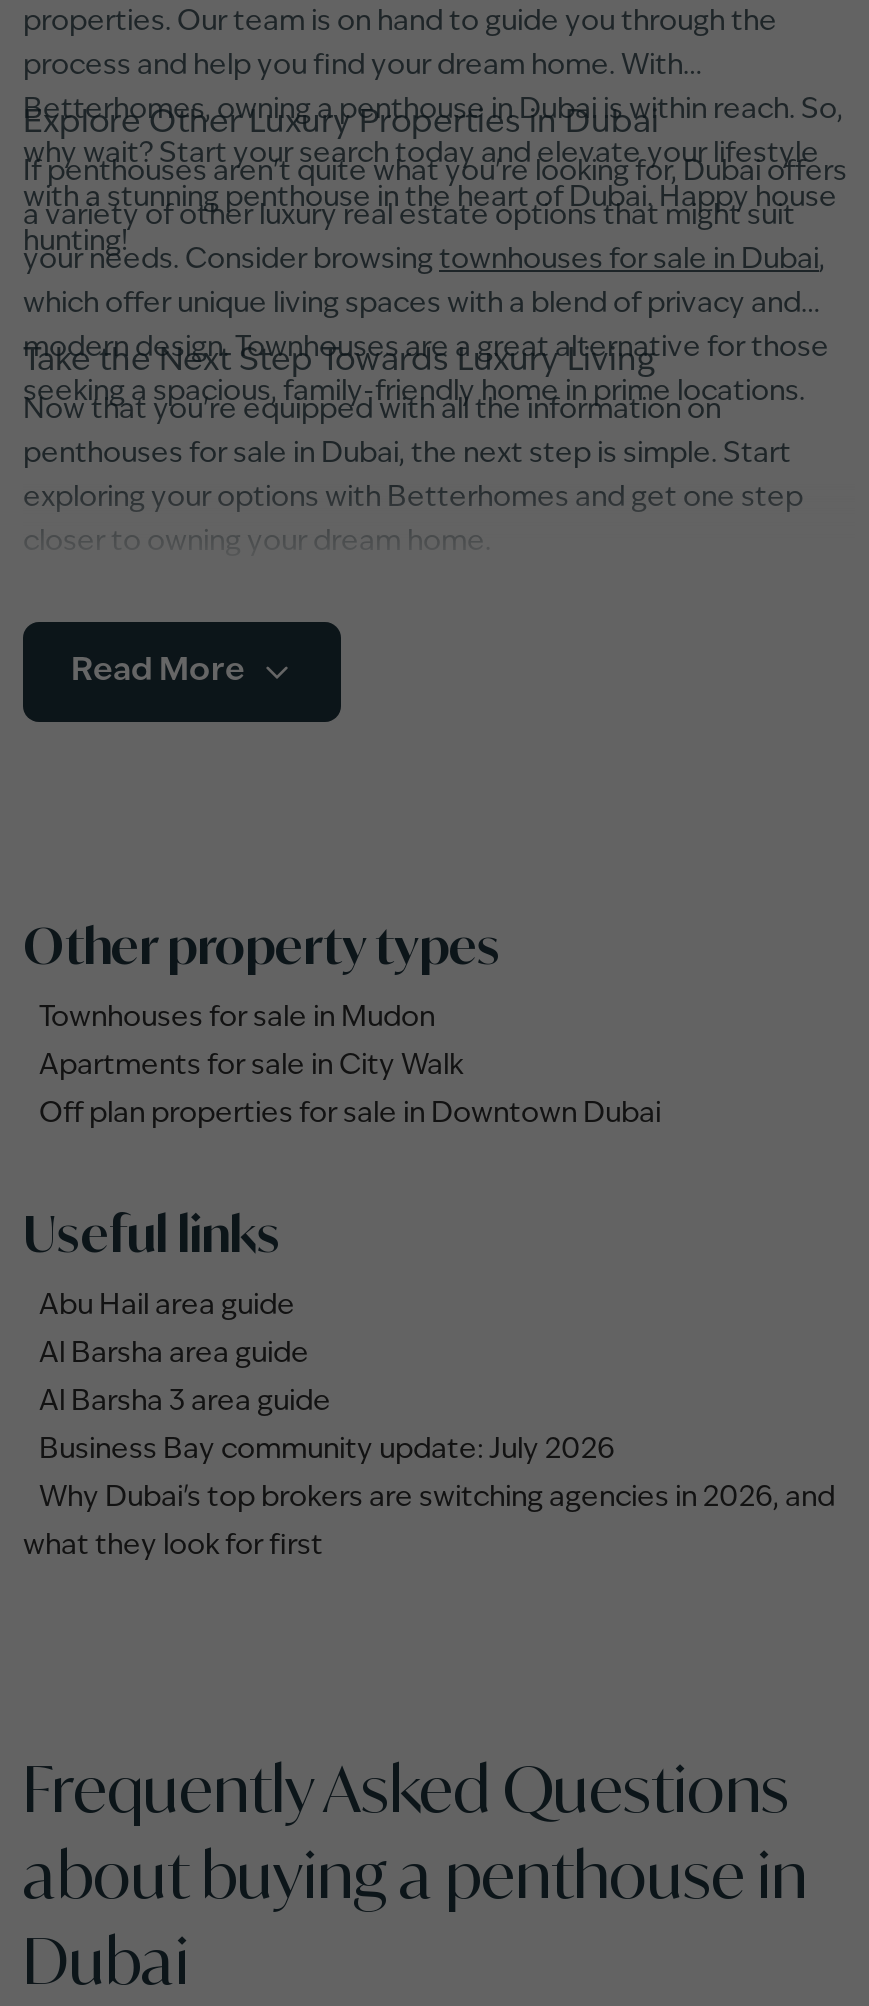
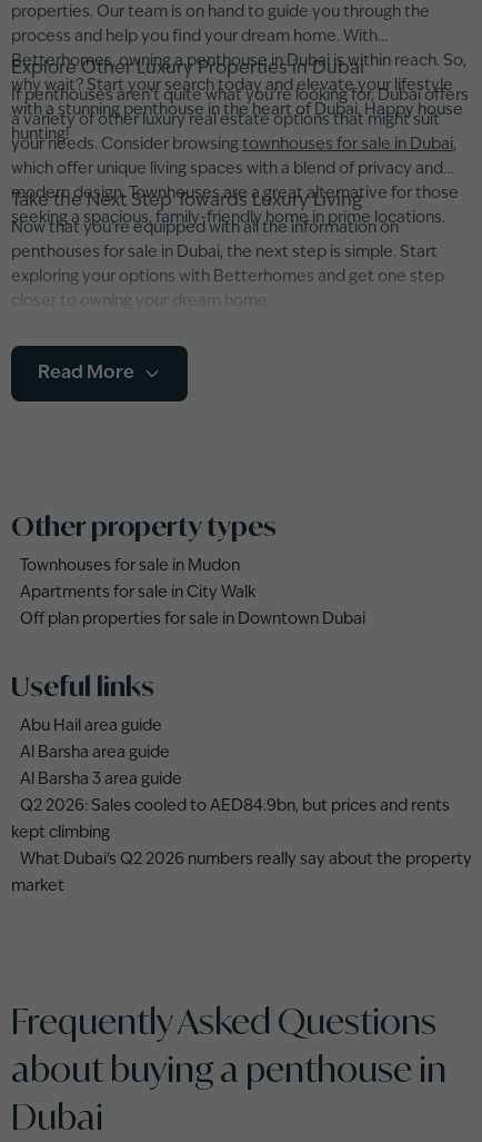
- Business Bay community update: July 2026
- Why Dubai's top brokers are switching agencies in 2026, and
- what they look for first
+ Q2 2026: Sales cooled to AED84.9bn, but prices and rents
+ kept climbing
+ What Dubai's Q2 2026 numbers really say about the property
+ market
